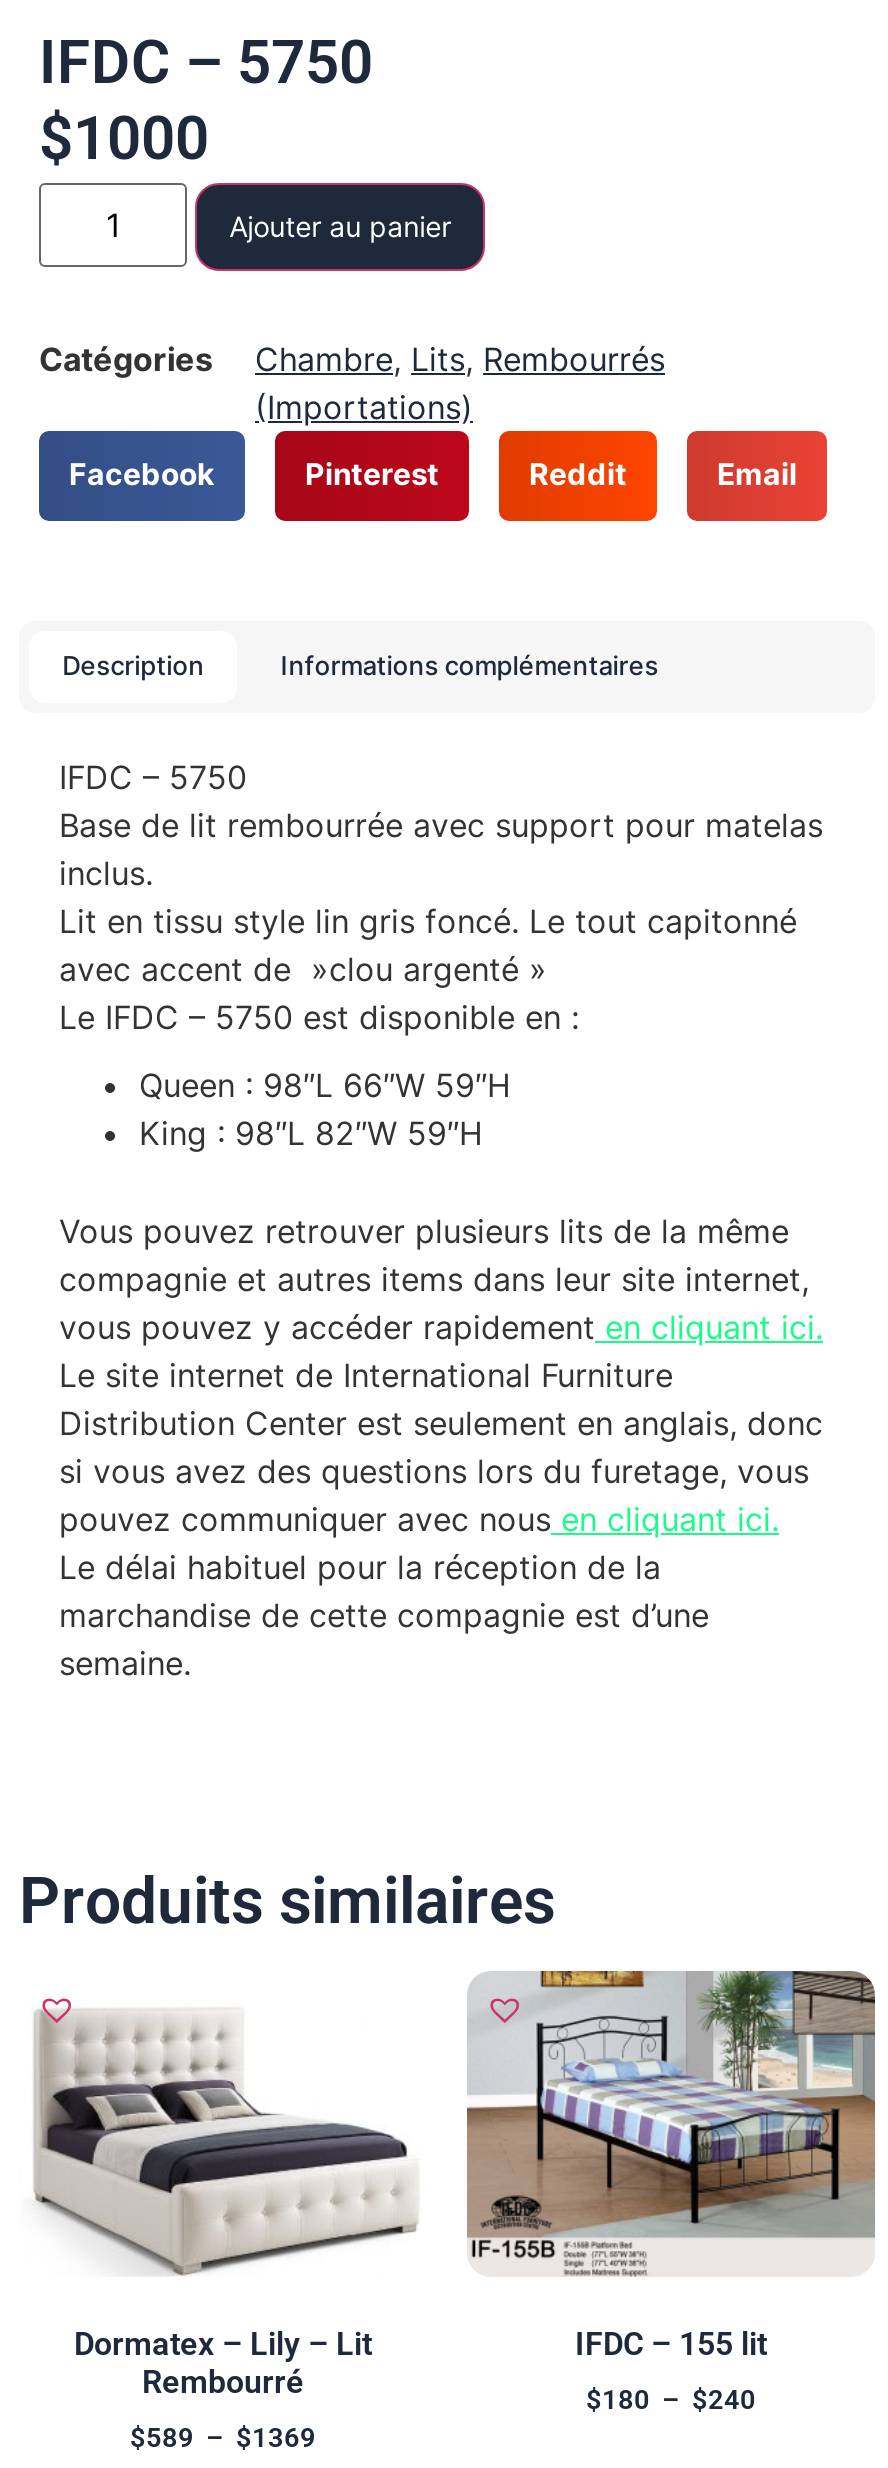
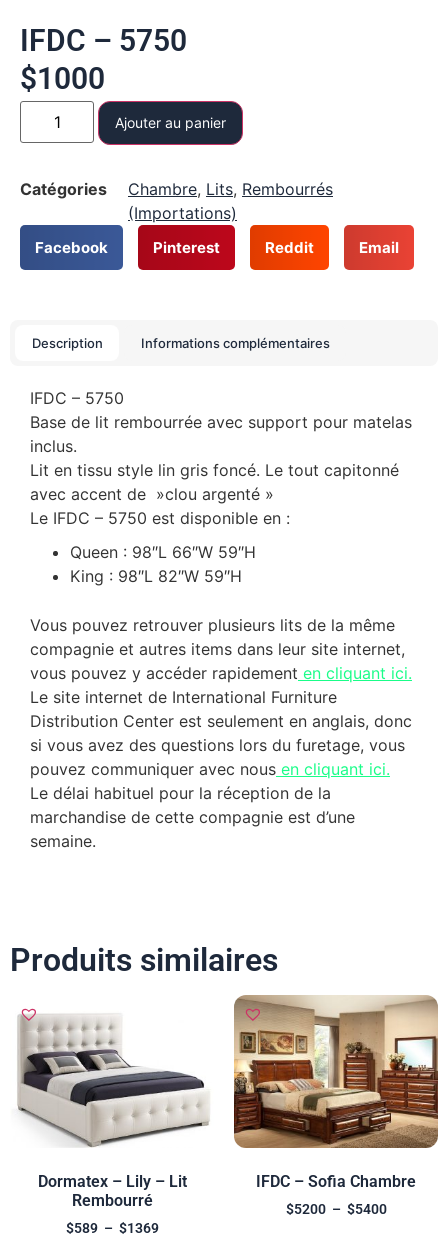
- [image]
- IFDC – 155 lit
+ [image]
+ IFDC – Sofia Chambre

- $180 – $240
+ $5200 – $5400
